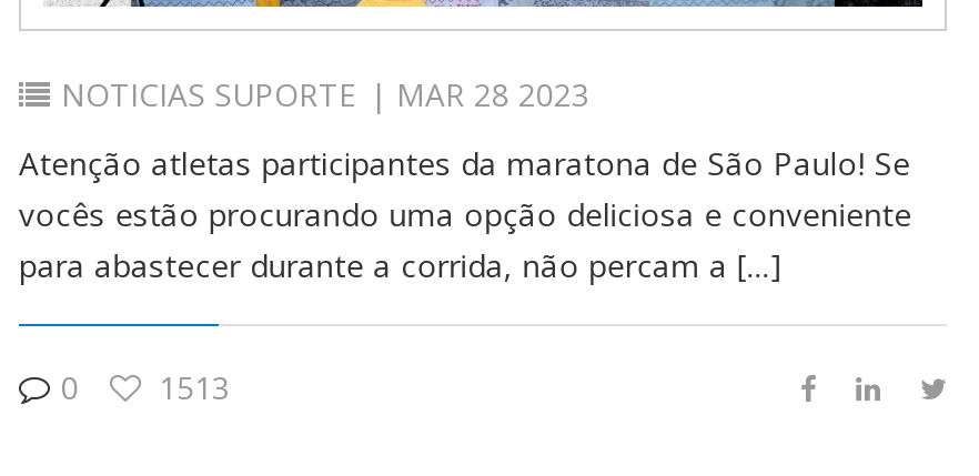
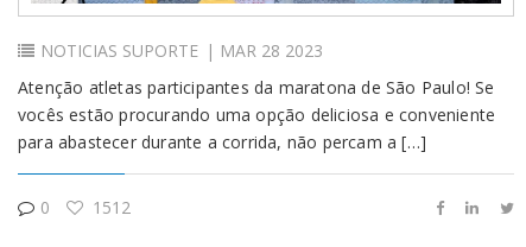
- 0 1513
+ 0 1512
